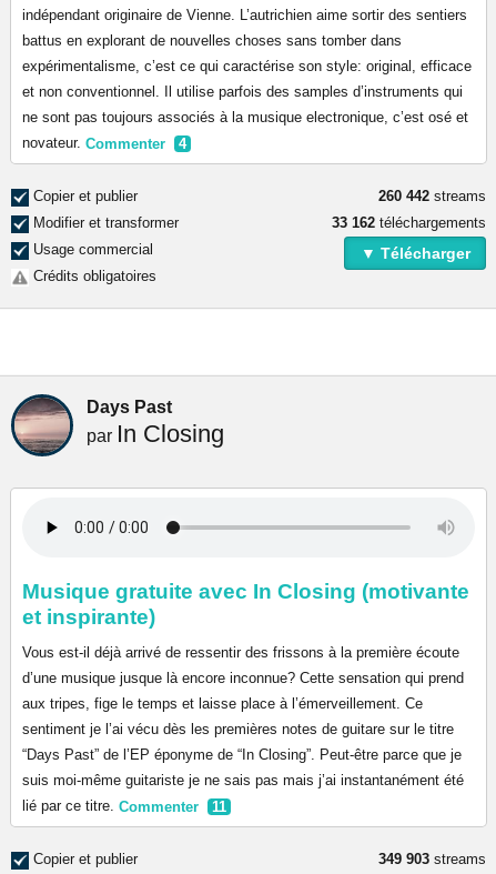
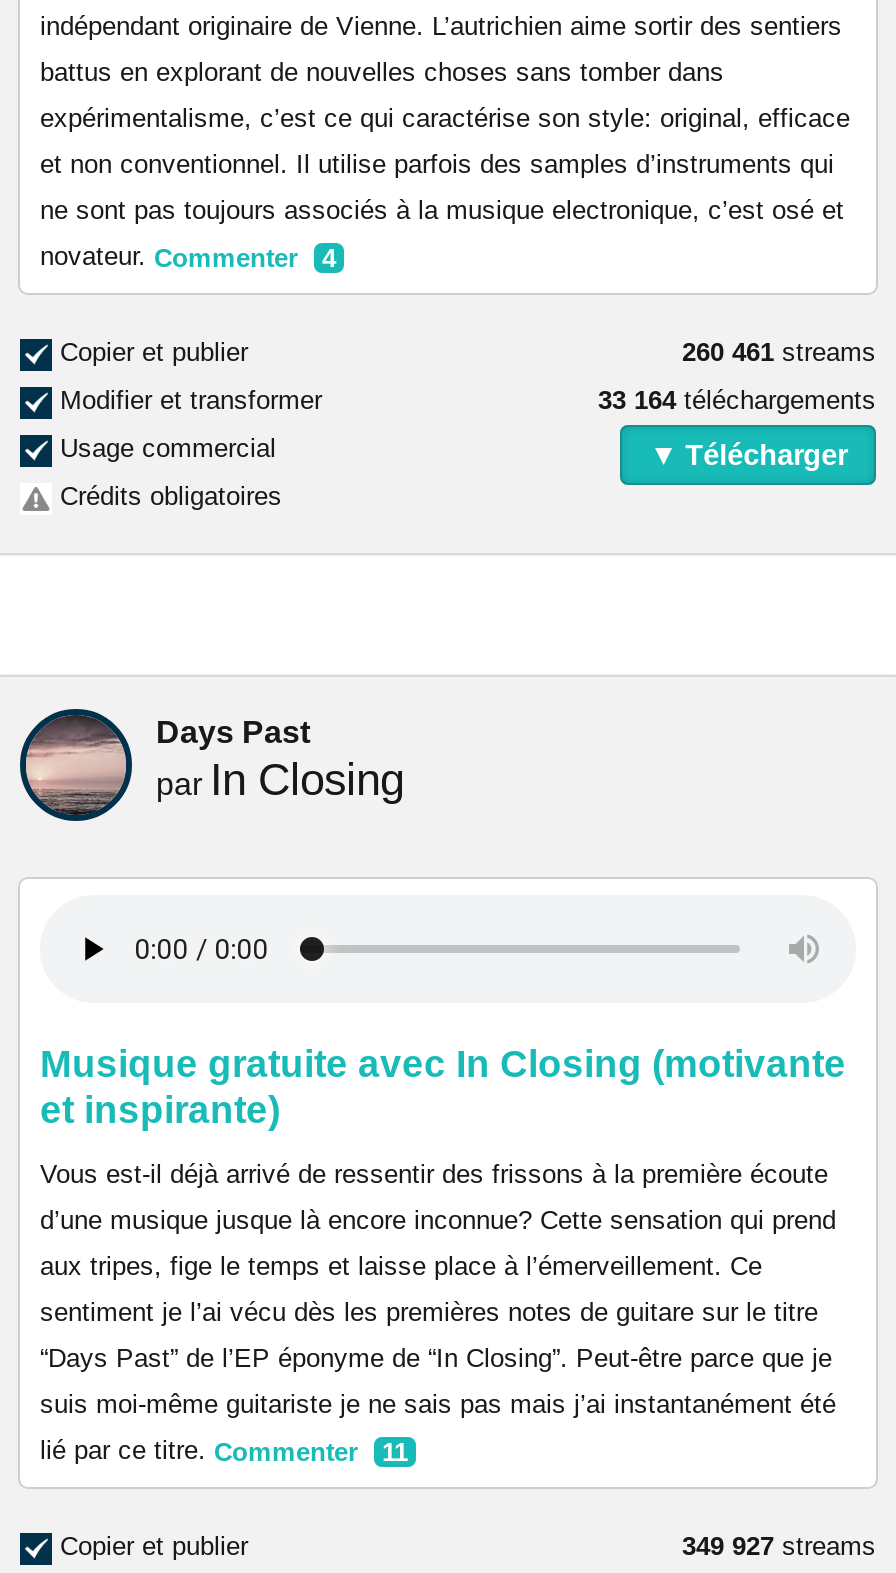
- 260 442 streams
+ 260 461 streams

- 33 162 téléchargements
+ 33 164 téléchargements

- 349 903 streams
+ 349 927 streams
